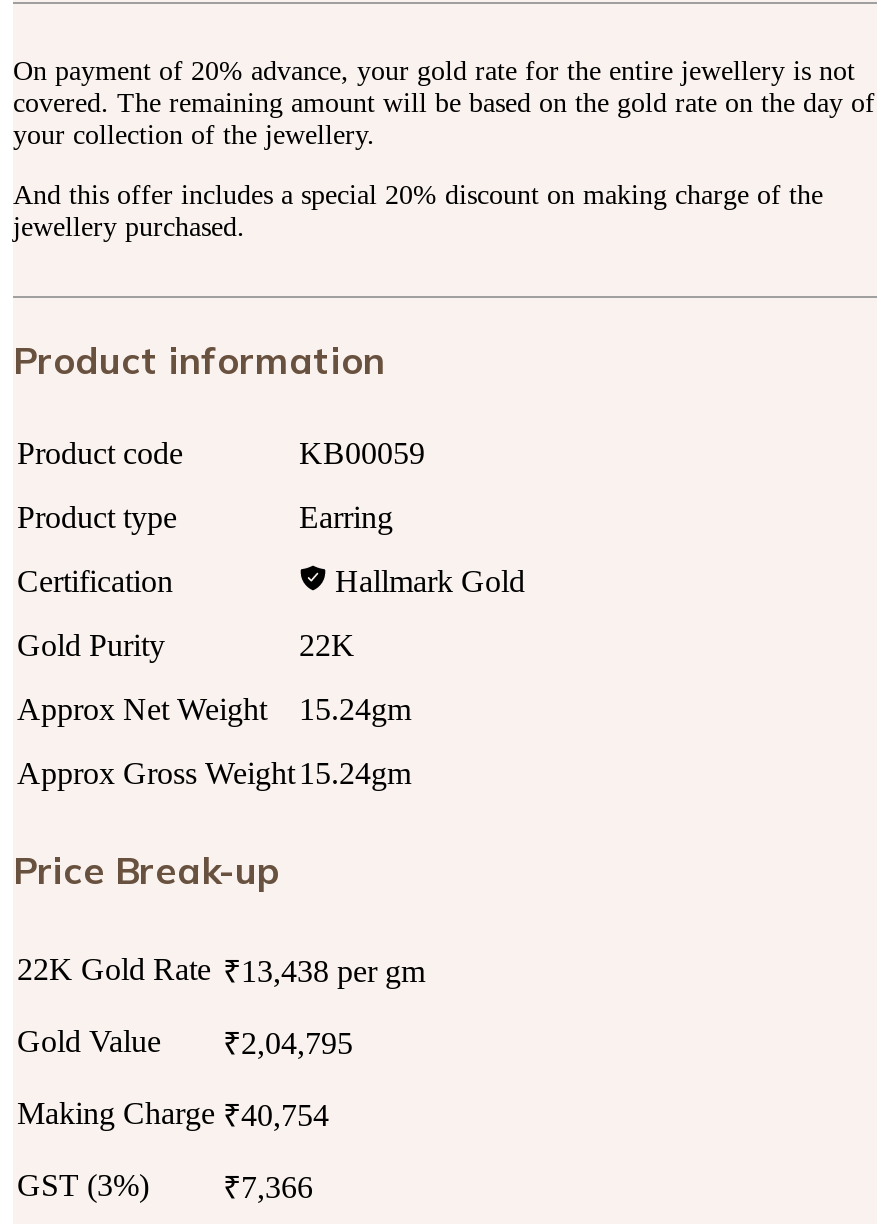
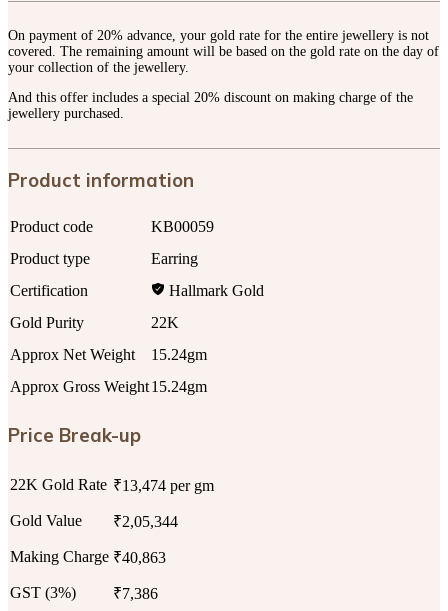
- 22K Gold Rate ₹13,438 per gm
+ 22K Gold Rate ₹13,474 per gm

- Gold Value ₹2,04,795
+ Gold Value ₹2,05,344

- Making Charge ₹40,754
+ Making Charge ₹40,863

- ₹7,366
+ ₹7,386
